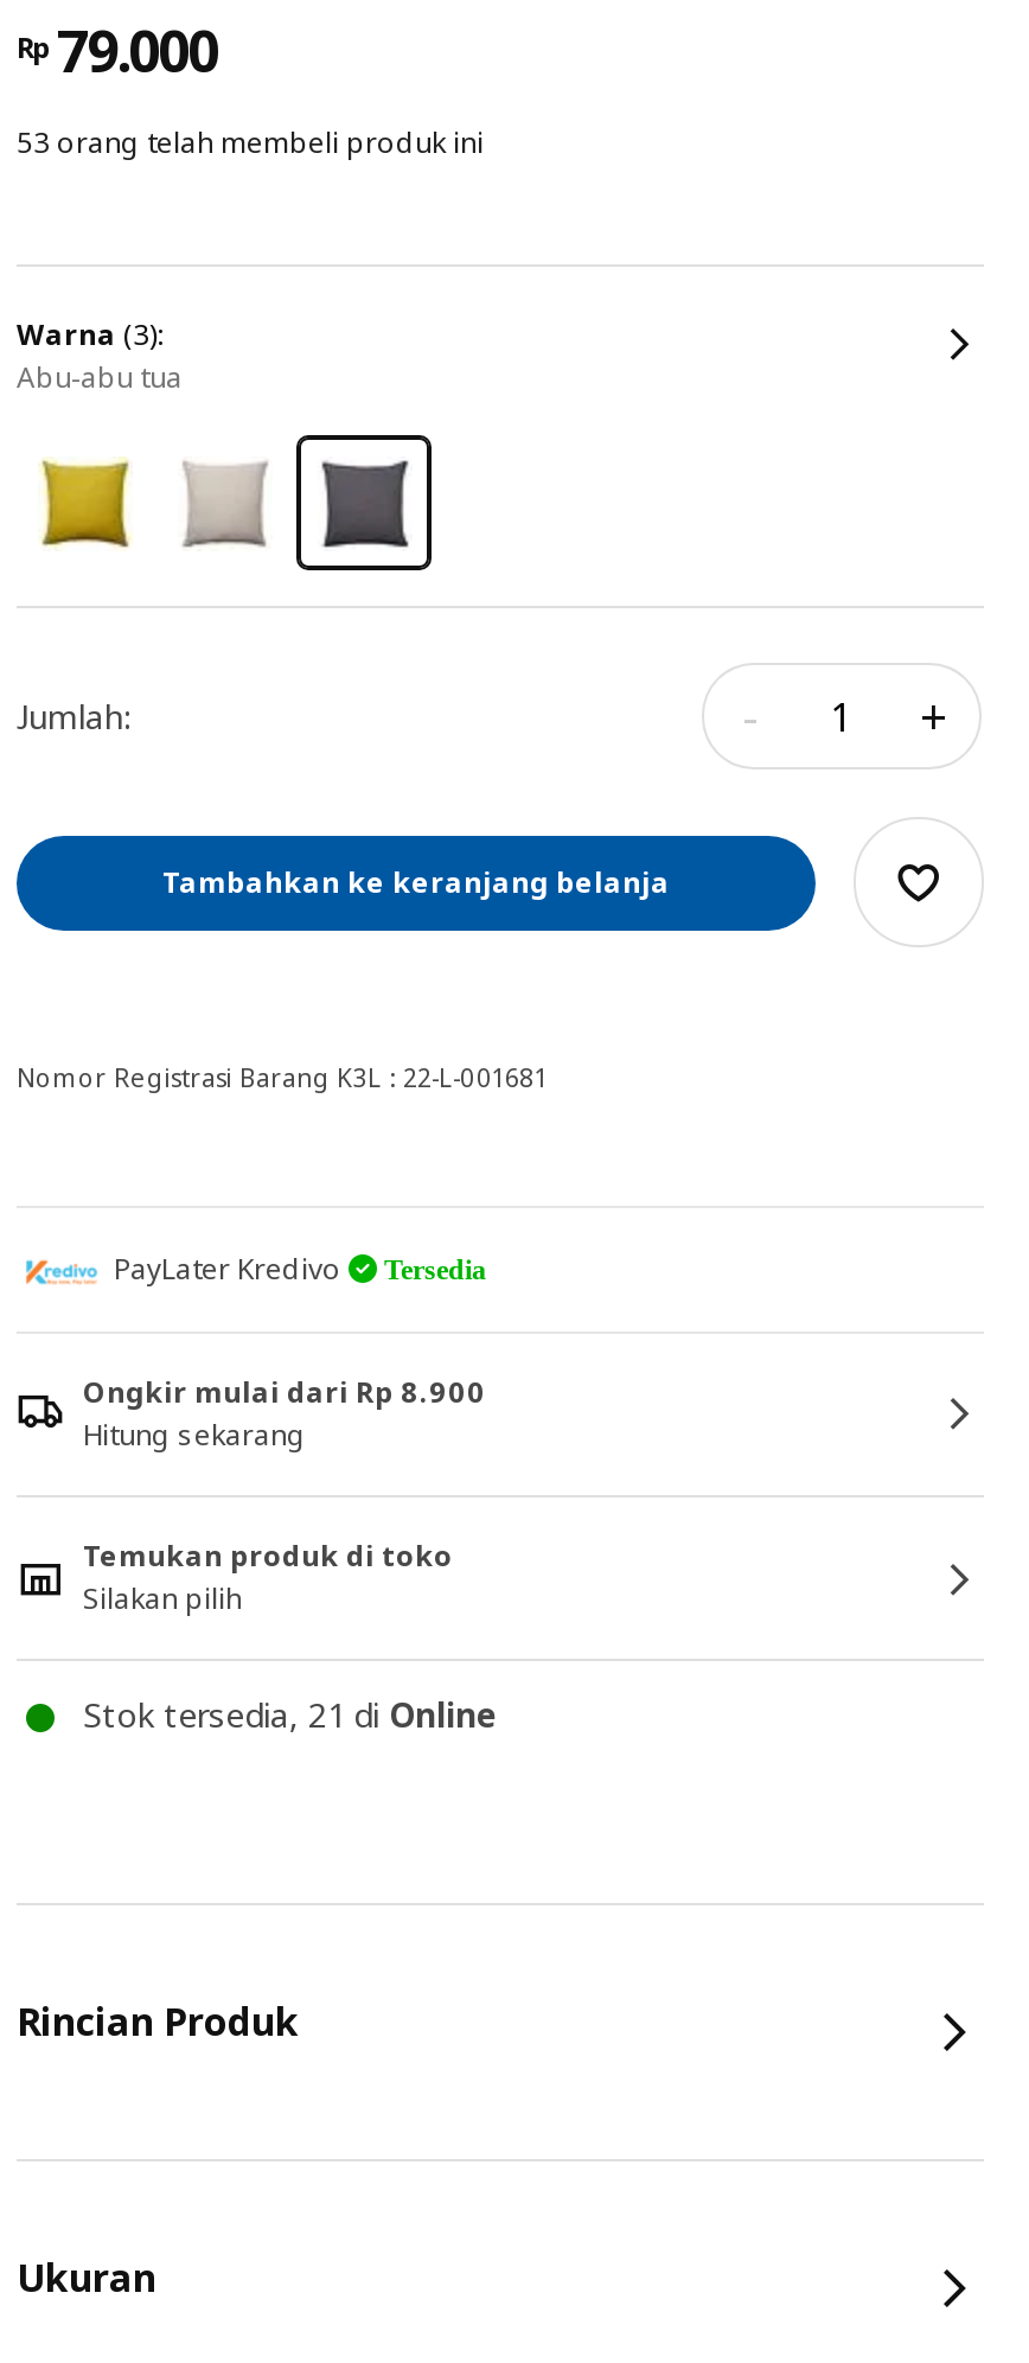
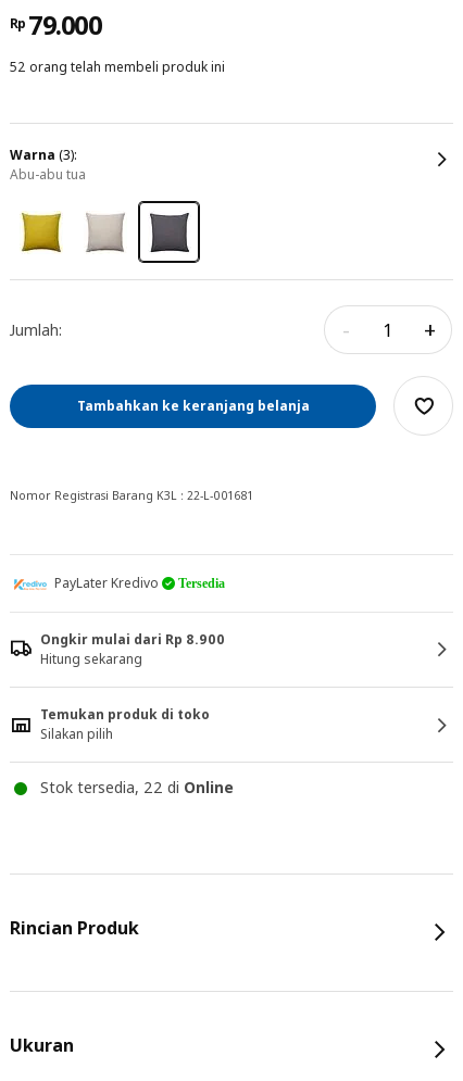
- 53 orang telah membeli produk ini
+ 52 orang telah membeli produk ini

- Stok tersedia, 21 di Online
+ Stok tersedia, 22 di Online
